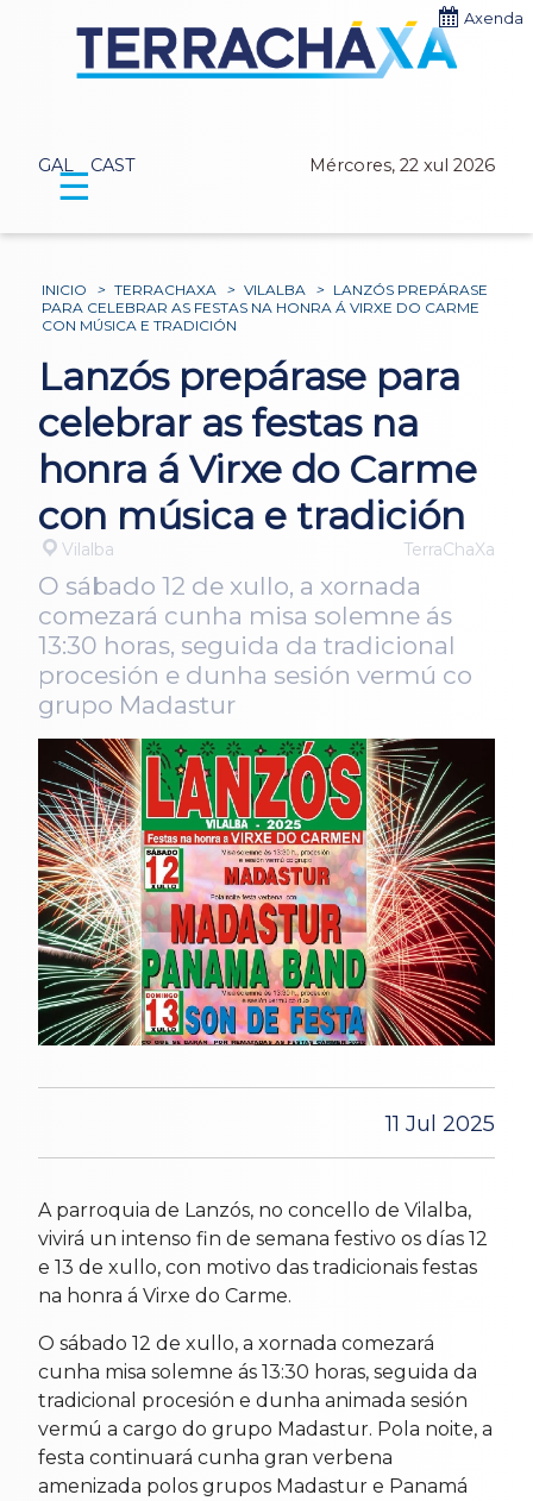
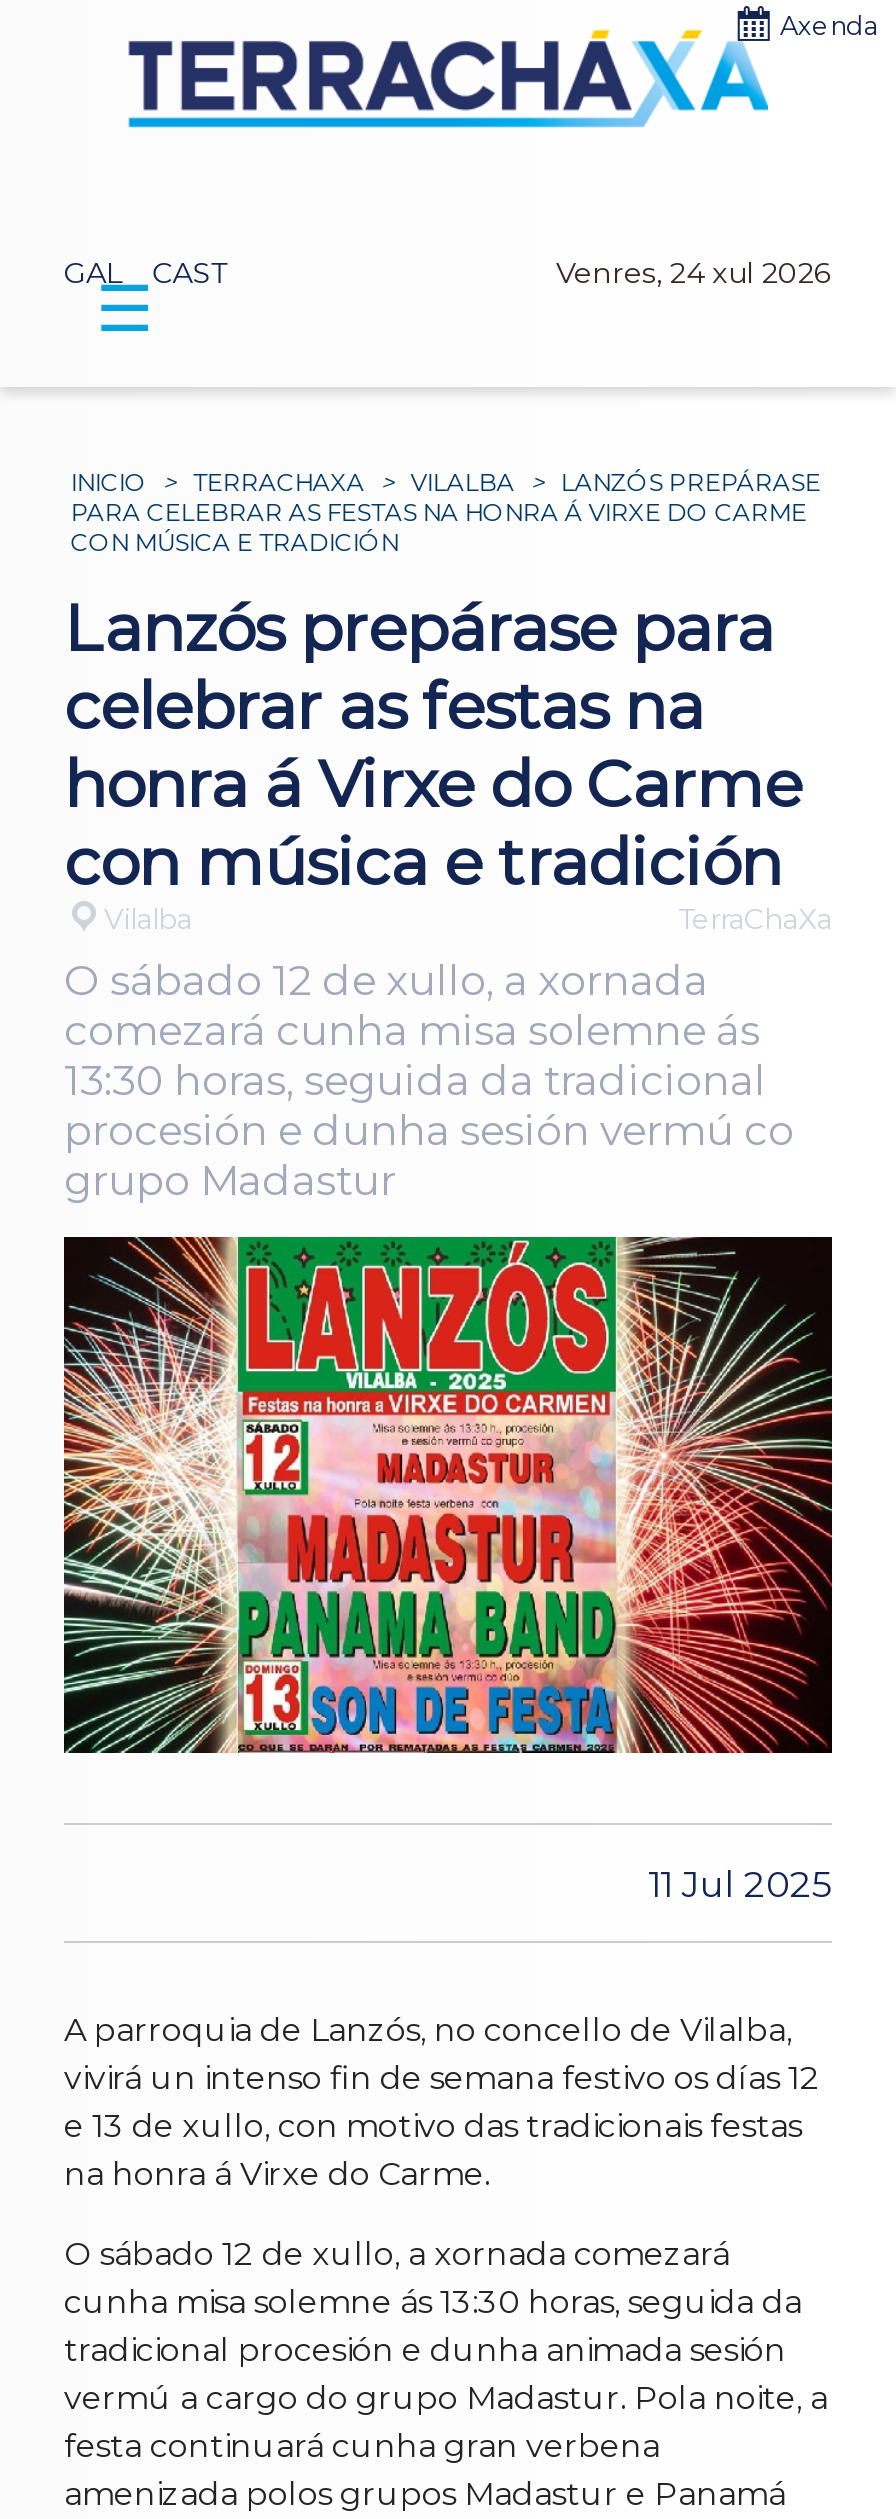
- Mércores, 22 xul 2026
+ Venres, 24 xul 2026
